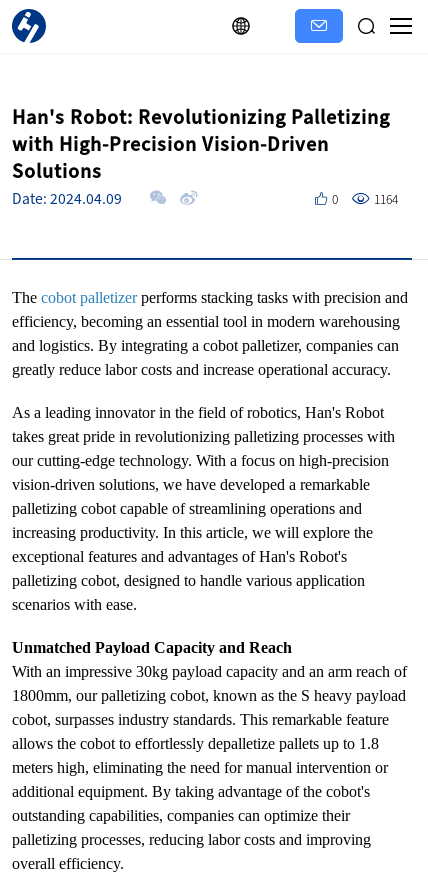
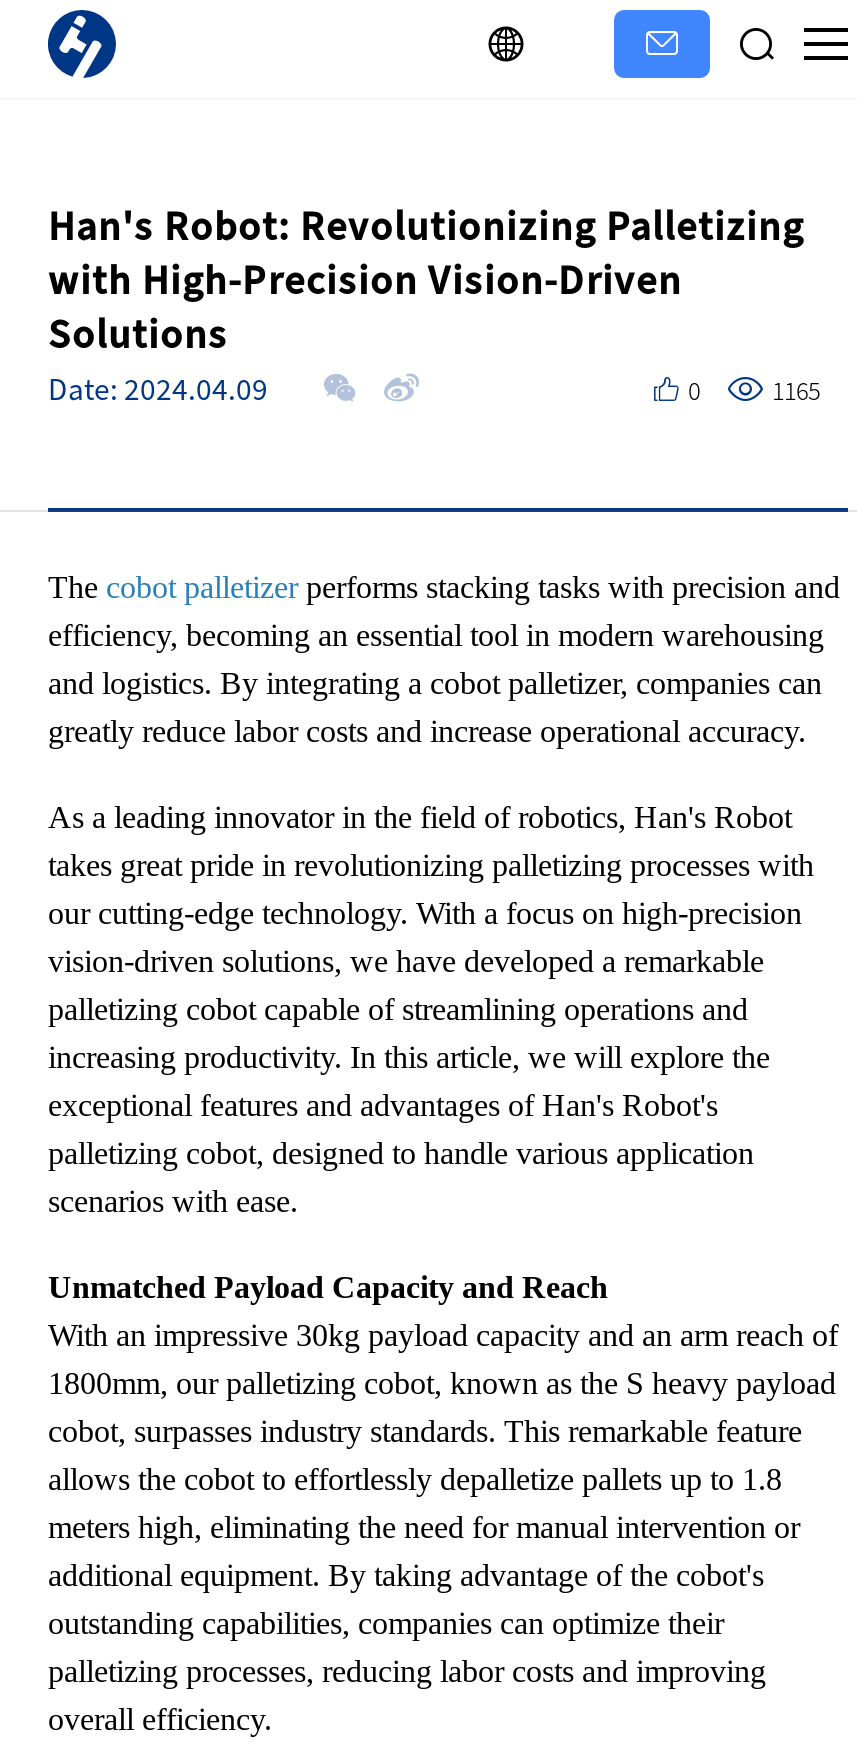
- 1164
+ 1165
